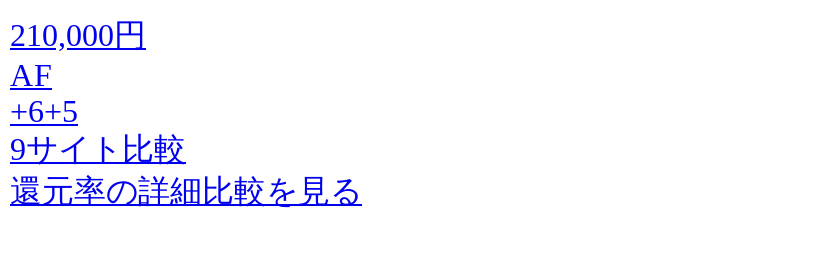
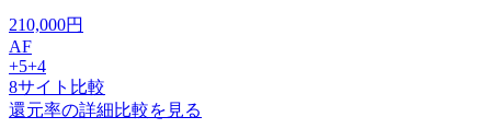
- +6+5
+ +5+4

- 9サイト比較
+ 8サイト比較
